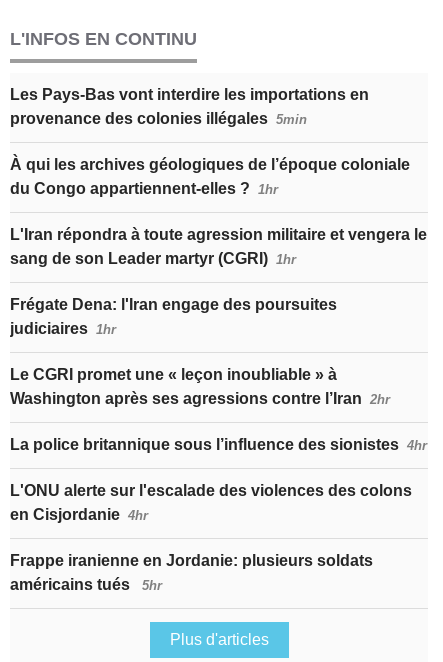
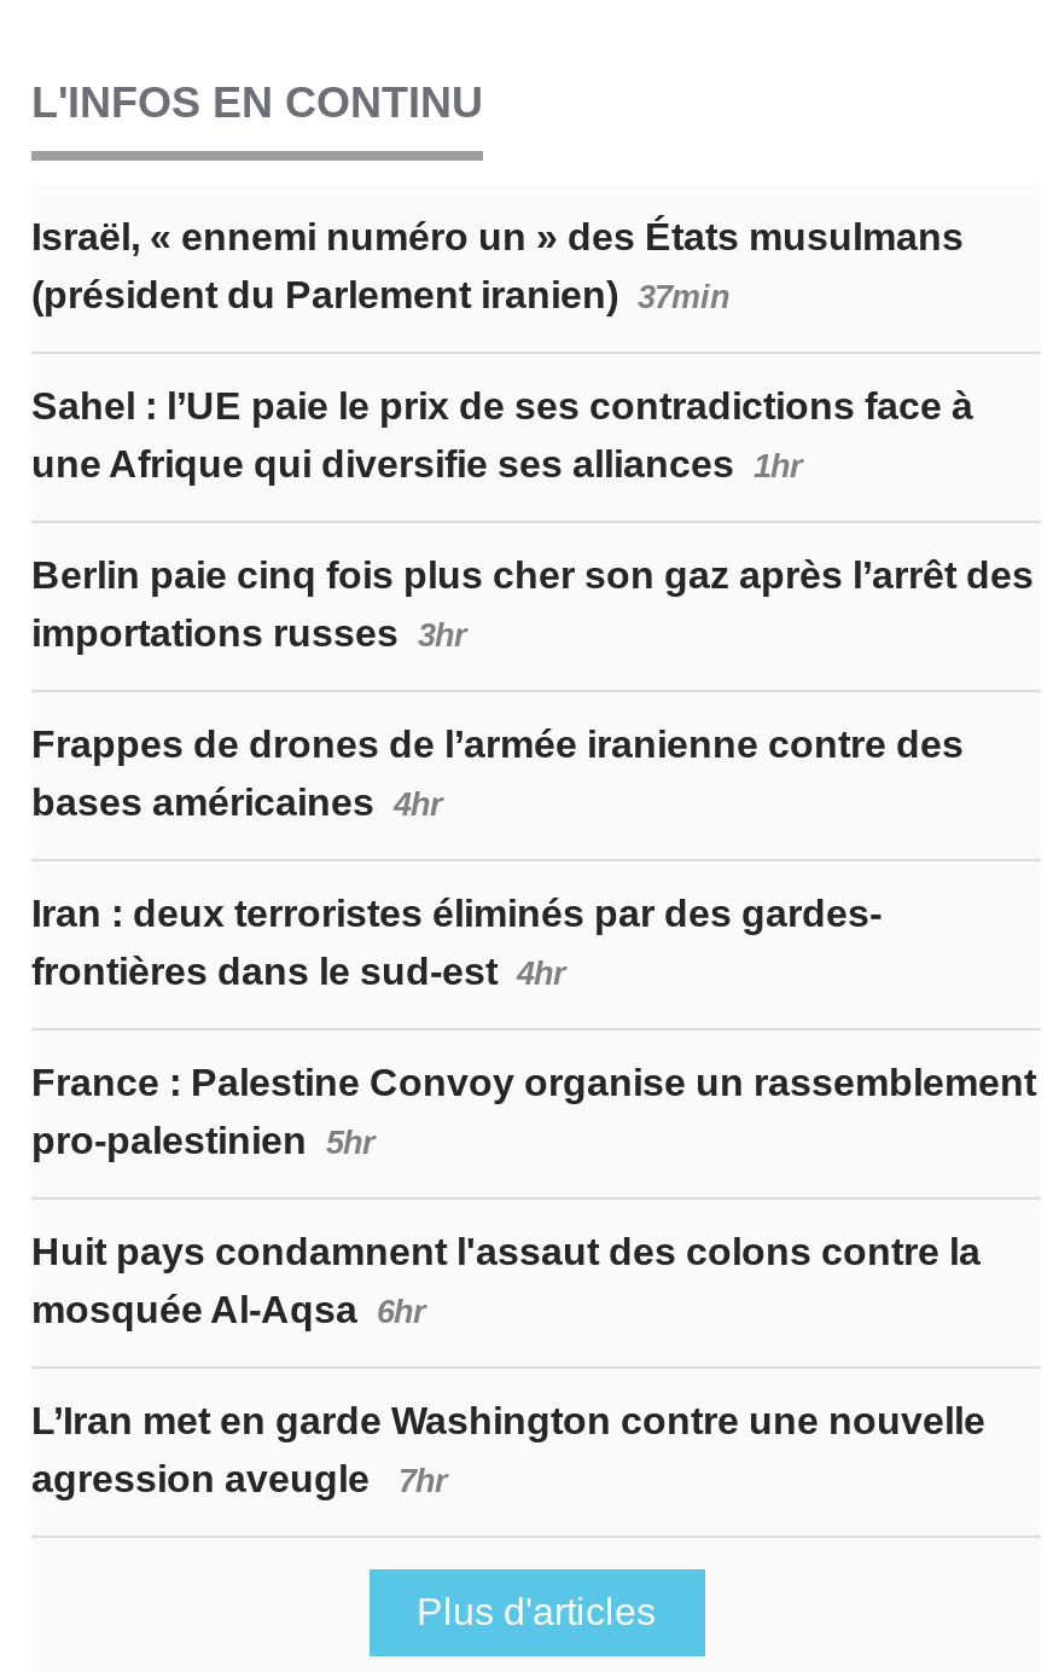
- Les Pays-Bas vont interdire les importations en
- provenance des colonies illégales 5min
+ Israël, « ennemi numéro un » des États musulmans
+ (président du Parlement iranien) 37min

- À qui les archives géologiques de l’époque coloniale
- du Congo appartiennent-elles ? 1hr
+ Sahel : l’UE paie le prix de ses contradictions face à
+ une Afrique qui diversifie ses alliances 1hr

- L'Iran répondra à toute agression militaire et vengera le
- sang de son Leader martyr (CGRI) 1hr
+ Berlin paie cinq fois plus cher son gaz après l’arrêt des
+ importations russes 3hr

- Frégate Dena: l'Iran engage des poursuites
- judiciaires 1hr
+ Frappes de drones de l’armée iranienne contre des
+ bases américaines 4hr

- Le CGRI promet une « leçon inoubliable » à
- Washington après ses agressions contre l’Iran 2hr
+ Iran : deux terroristes éliminés par des gardes-
+ frontières dans le sud-est 4hr

- La police britannique sous l’influence des sionistes 4hr
+ France : Palestine Convoy organise un rassemblement
+ pro-palestinien 5hr

- L'ONU alerte sur l'escalade des violences des colons
- en Cisjordanie 4hr
+ Huit pays condamnent l'assaut des colons contre la
+ mosquée Al-Aqsa 6hr

- Frappe iranienne en Jordanie: plusieurs soldats
- américains tués 5hr
+ L’Iran met en garde Washington contre une nouvelle
+ agression aveugle 7hr
